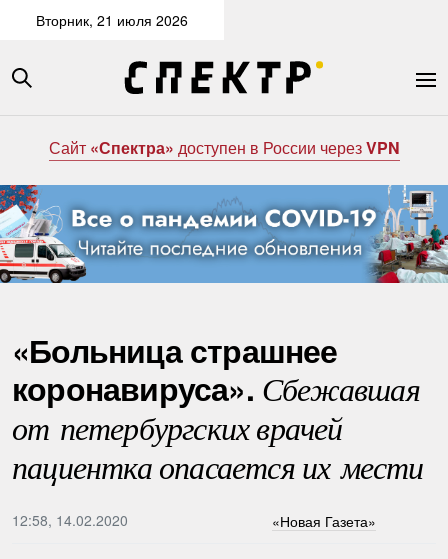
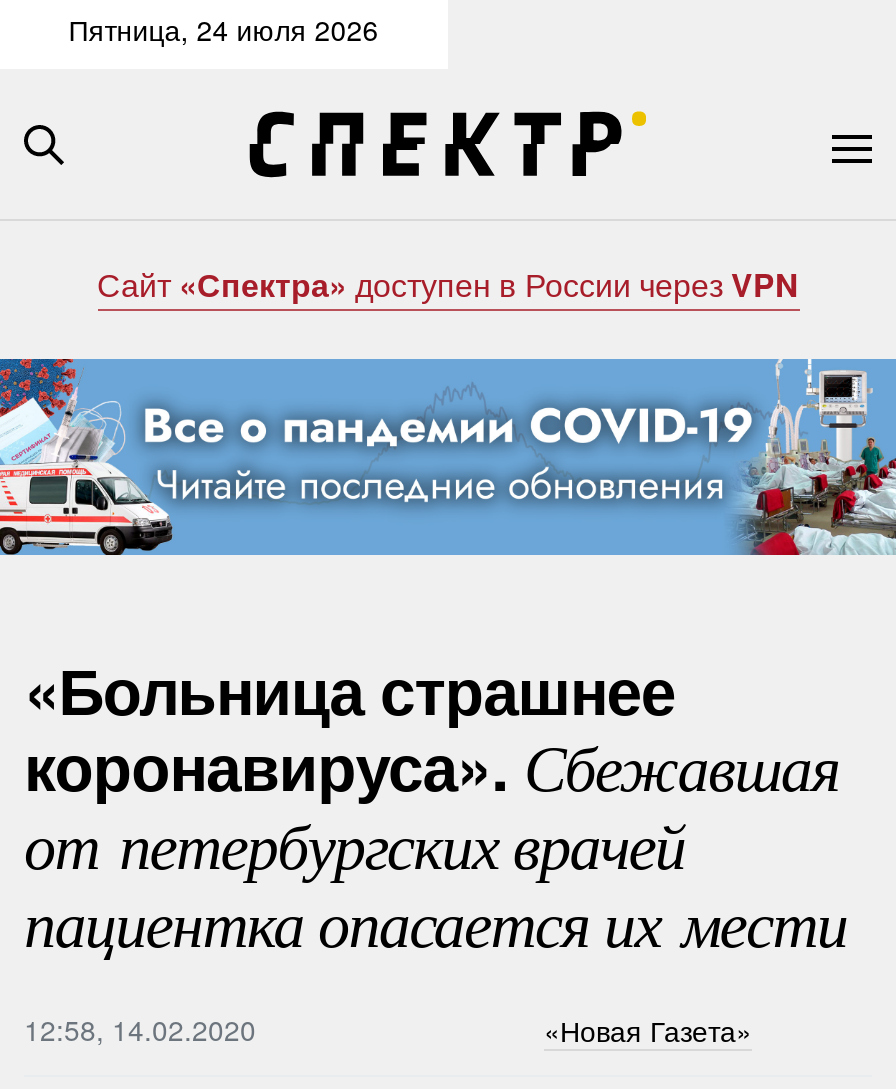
- Вторник, 21 июля 2026
+ Пятница, 24 июля 2026
